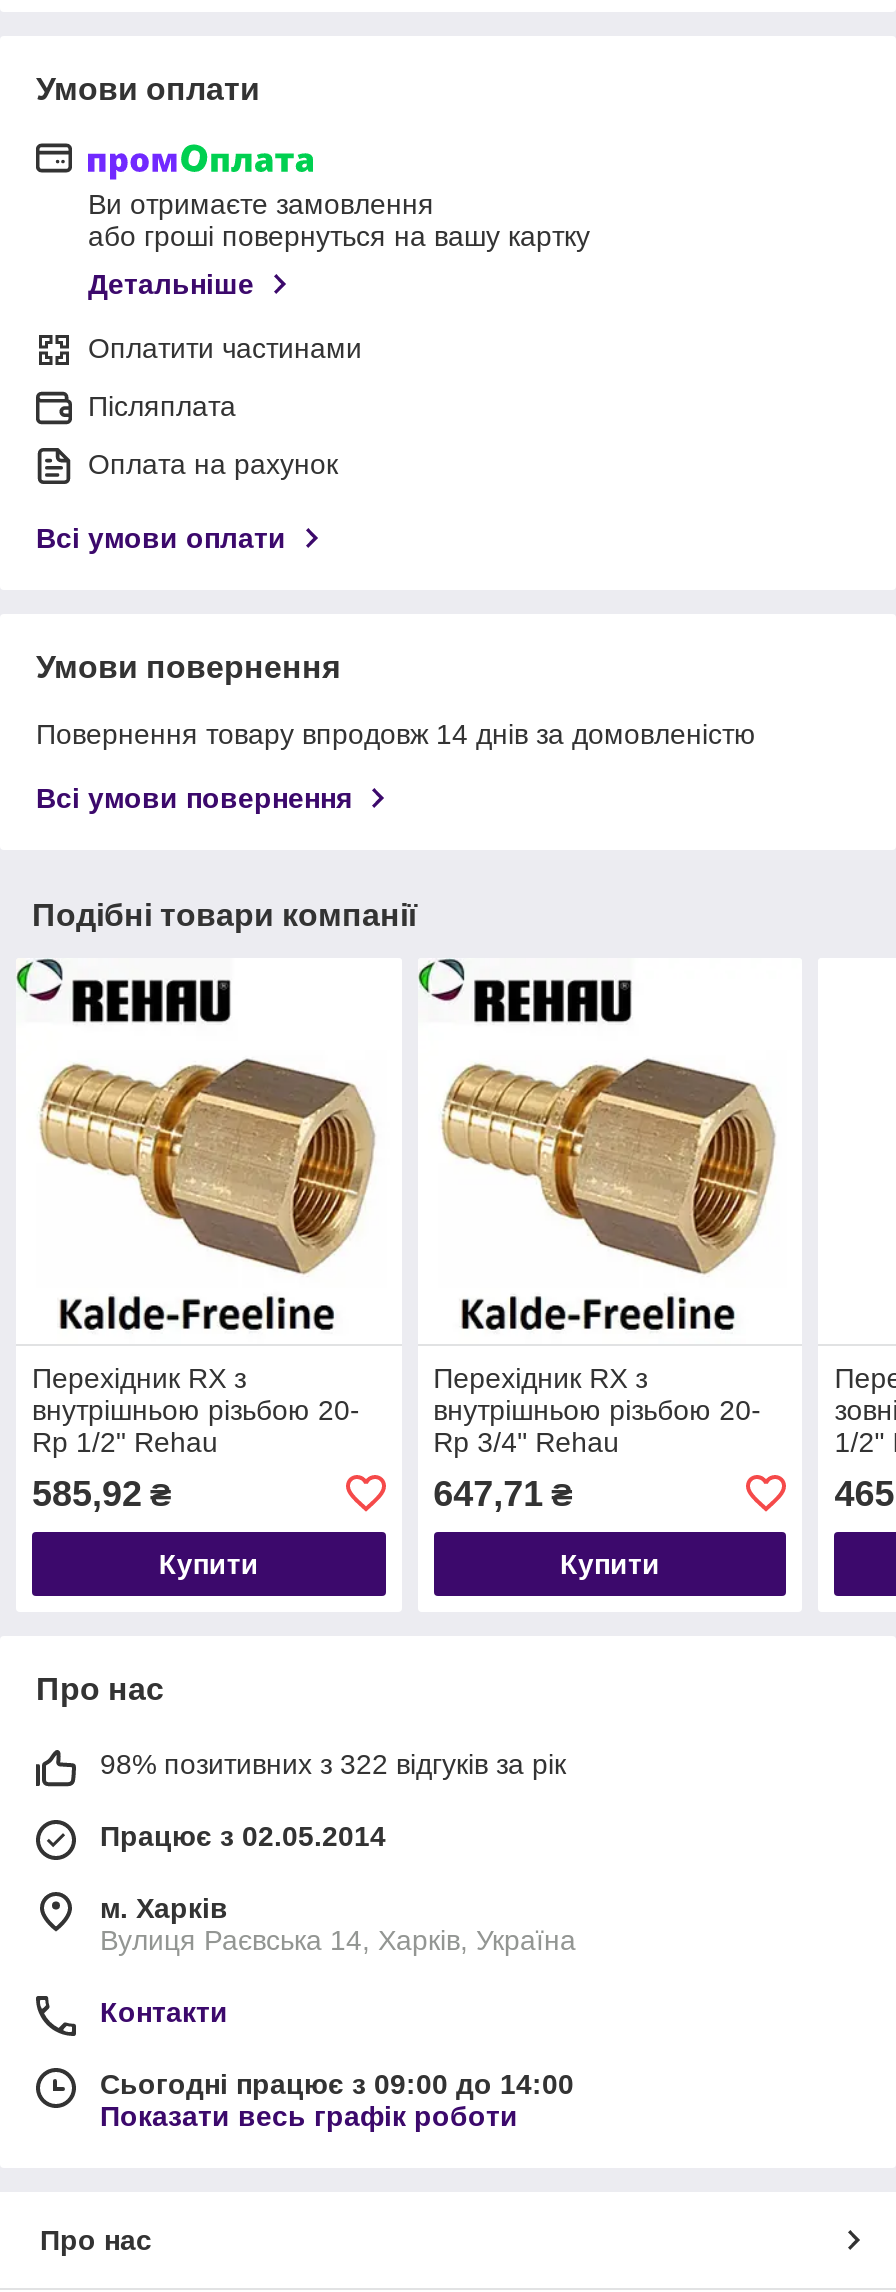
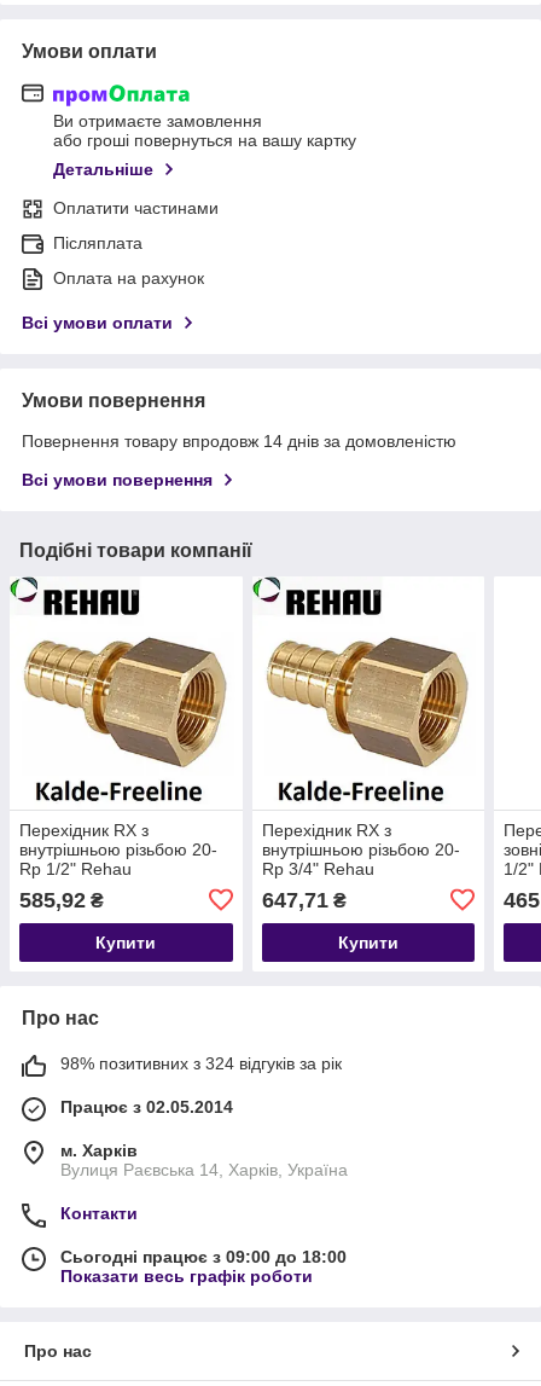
- 98% позитивних з 322 відгуків за рік
+ 98% позитивних з 324 відгуків за рік

- Сьогодні працює з 09:00 до 14:00
+ Сьогодні працює з 09:00 до 18:00
